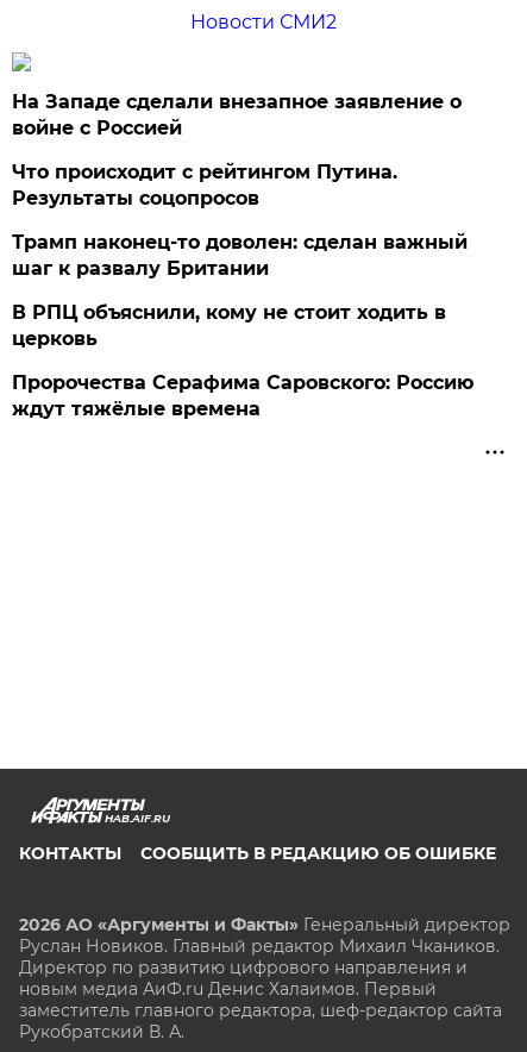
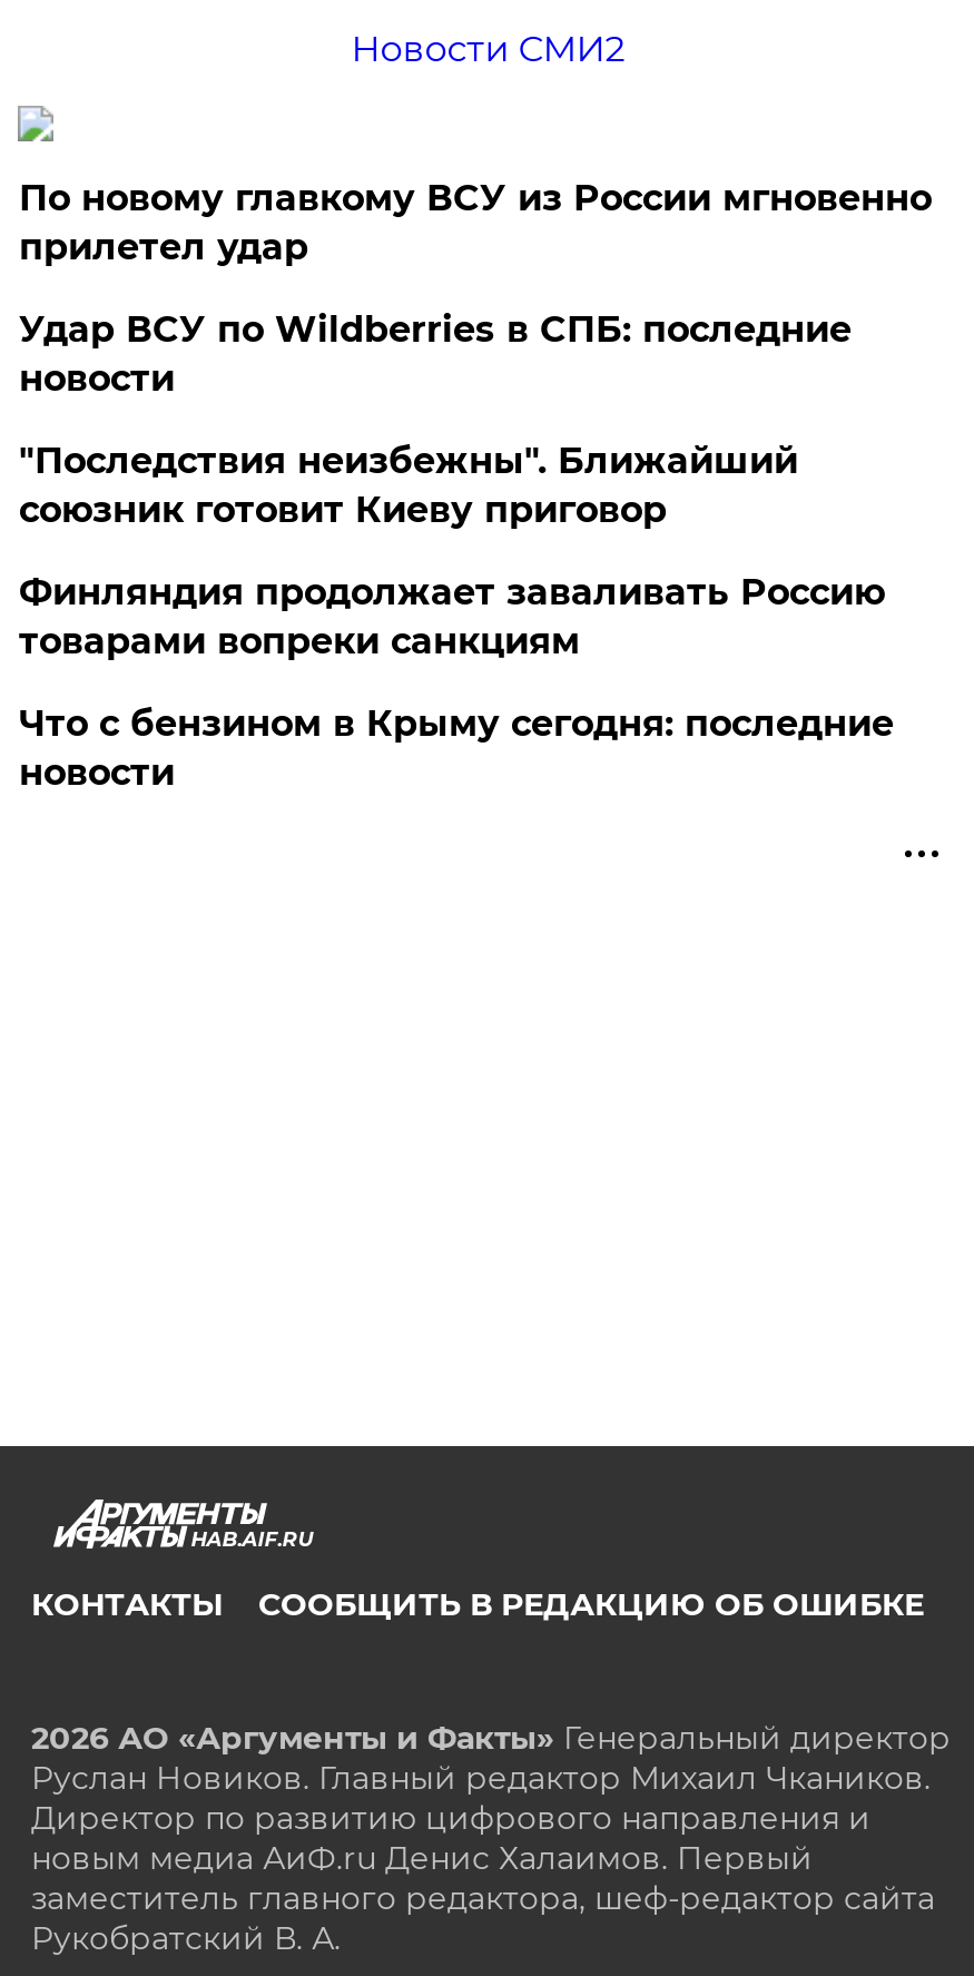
- На Западе сделали внезапное заявление о
- войне с Россией
+ По новому главкому ВСУ из России мгновенно
+ прилетел удар

- Что происходит с рейтингом Путина.
- Результаты соцопросов
+ Удар ВСУ по Wildberries в СПБ: последние
+ новости

- Трамп наконец-то доволен: сделан важный
- шаг к развалу Британии
+ "Последствия неизбежны". Ближайший
+ союзник готовит Киеву приговор

- В РПЦ объяснили, кому не стоит ходить в
- церковь
+ Финляндия продолжает заваливать Россию
+ товарами вопреки санкциям

- Пророчества Серафима Саровского: Россию
- ждут тяжёлые времена
+ Что с бензином в Крыму сегодня: последние
+ новости
